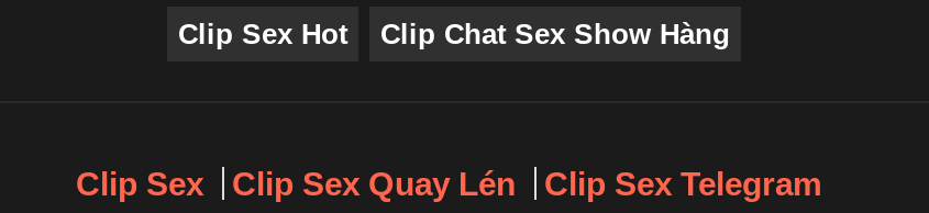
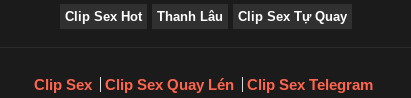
- Clip Chat Sex Show Hàng
+ Thanh Lâu
+ Clip Sex Tự Quay
